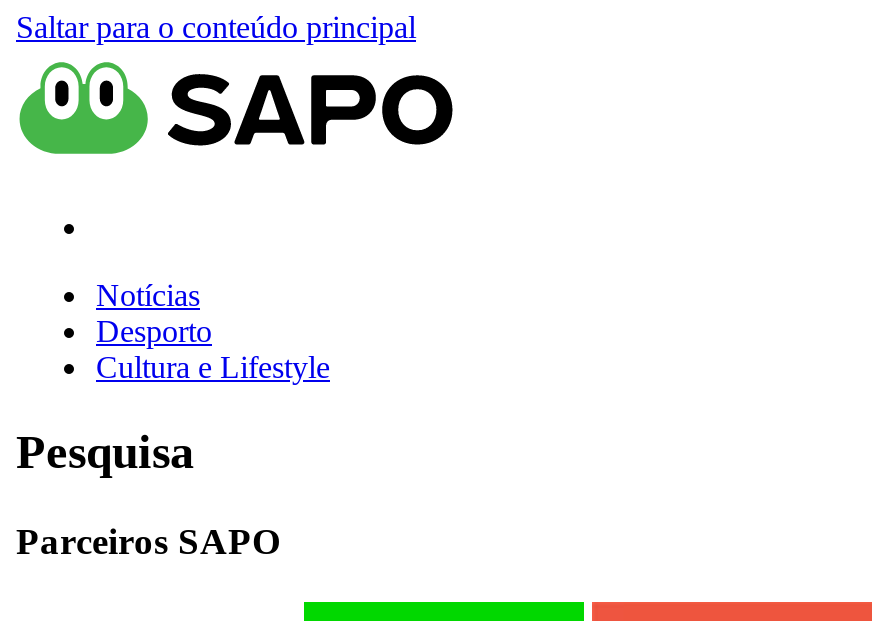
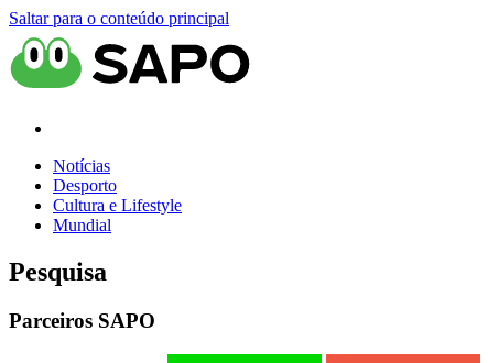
+ Mundial
